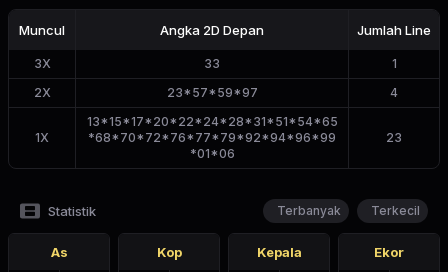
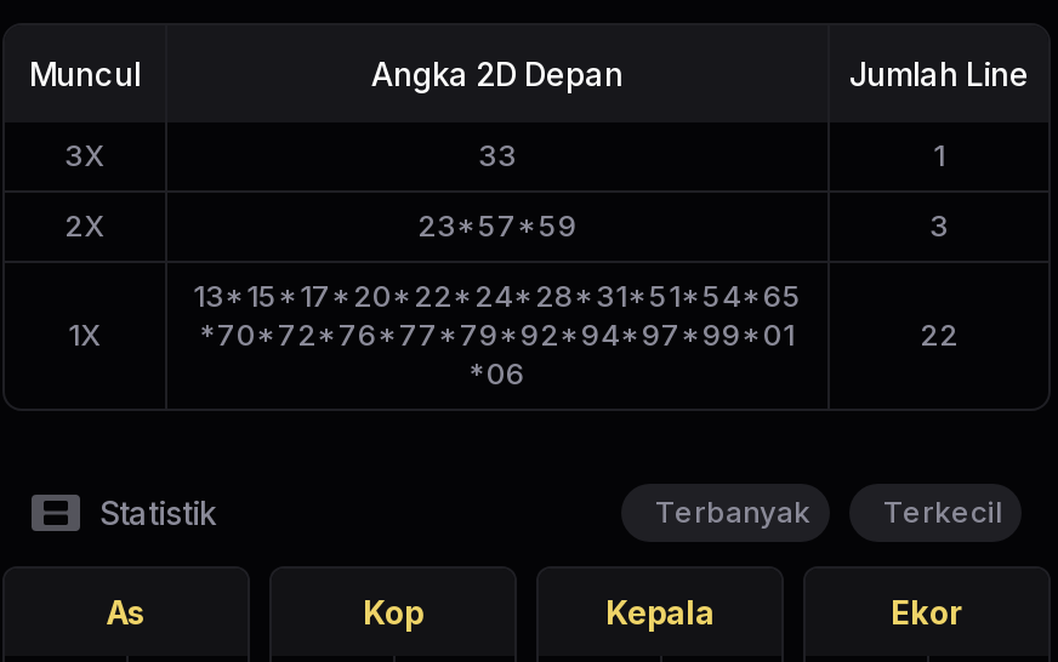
- 23*57*59*97
+ 23*57*59

- 4
+ 3

- *68*70*72*76*77*79*92*94*96*99
+ *70*72*76*77*79*92*94*97*99*01

- 23
+ 22

- *01*06
+ *06
